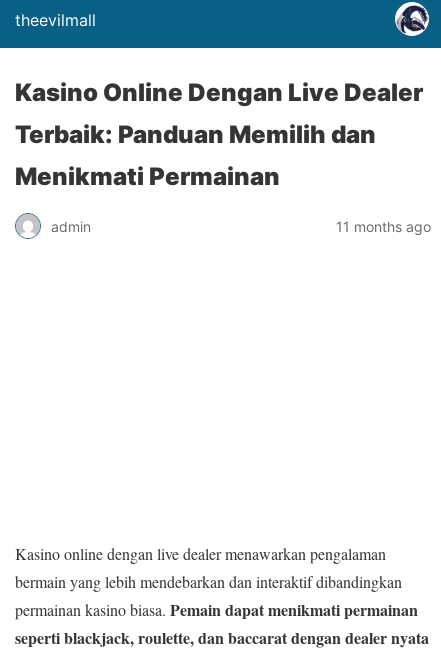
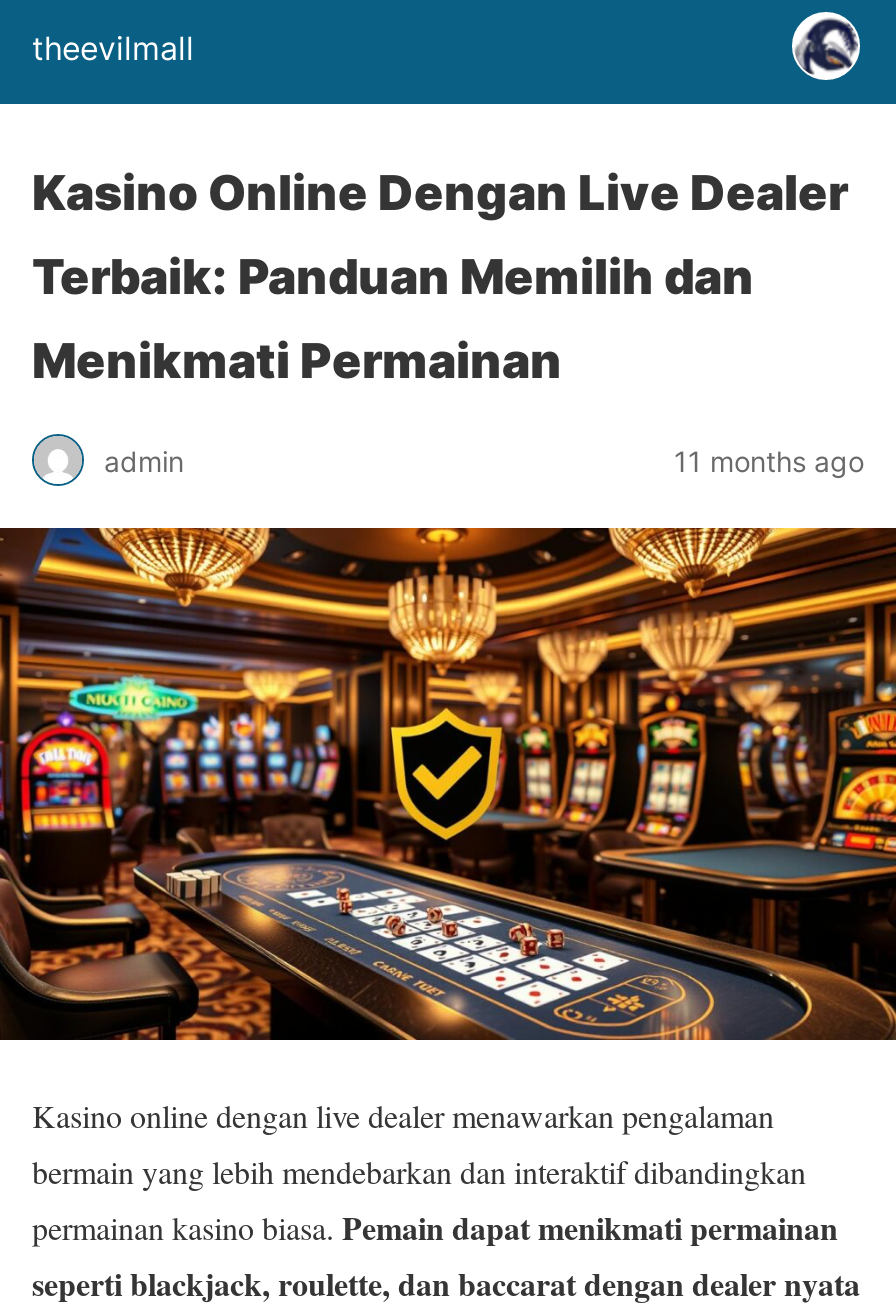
+ [image]
